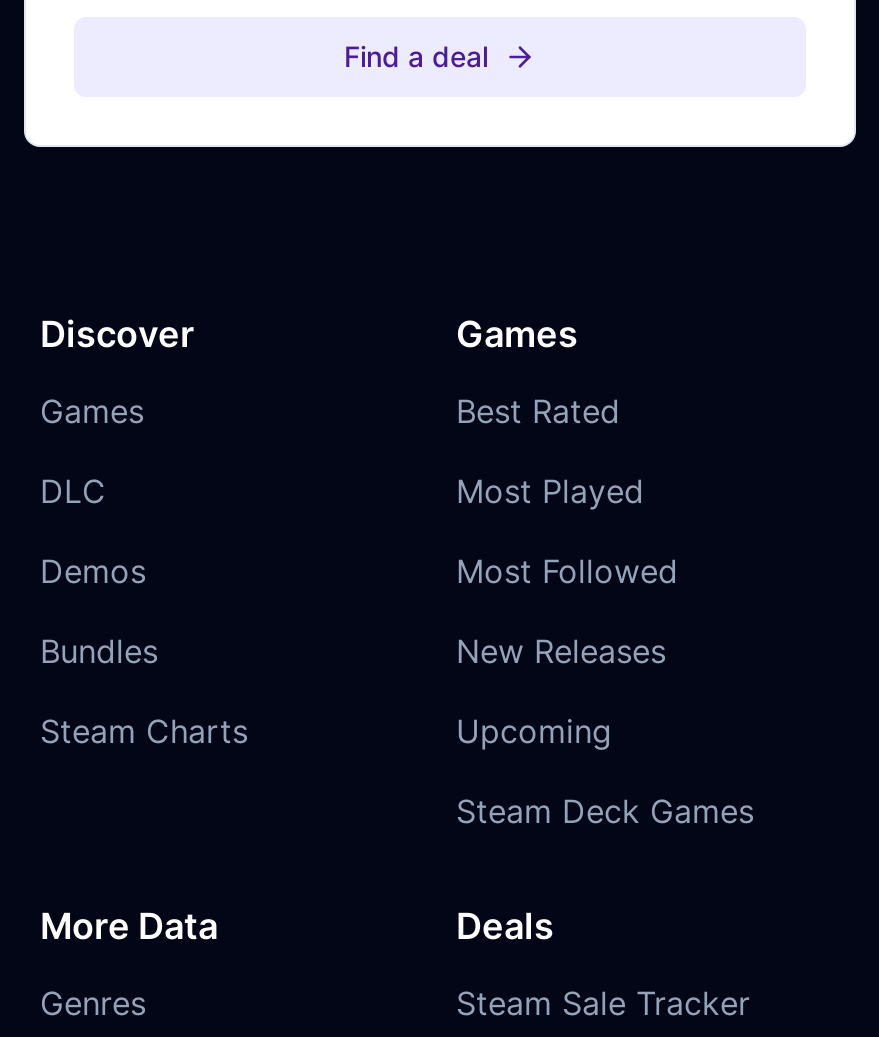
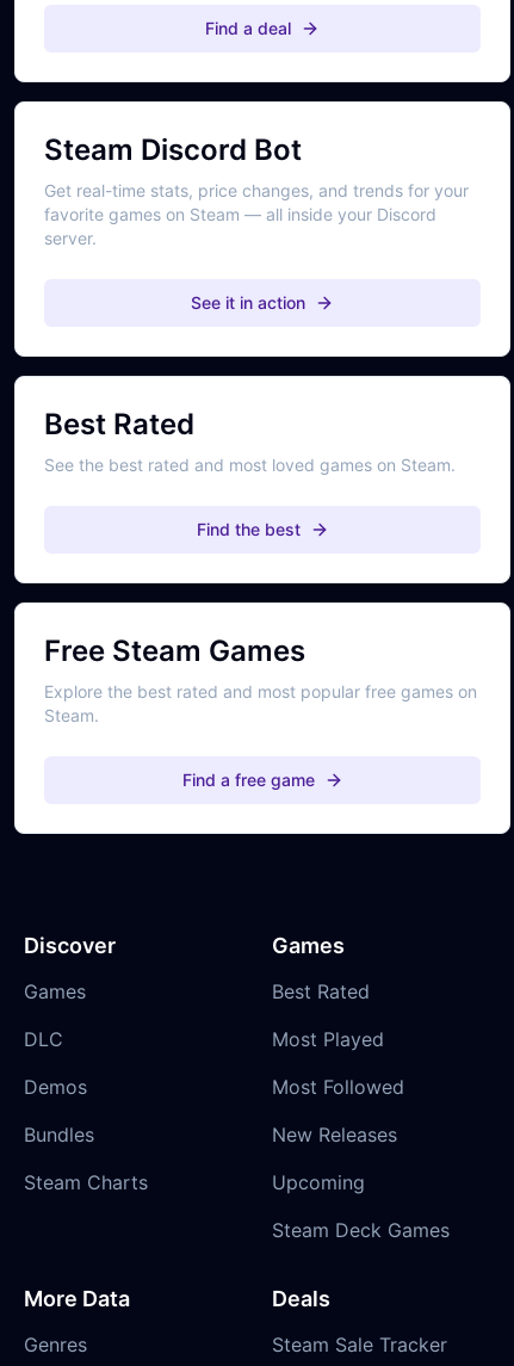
+ Steam Discord Bot
+ Get real-time stats, price changes, and trends for your
+ favorite games on Steam — all inside your Discord
+ server.
+ See it in action

+ Best Rated
+ See the best rated and most loved games on Steam.
+ Find the best

+ Free Steam Games
+ Explore the best rated and most popular free games on
+ Steam.
+ Find a free game
